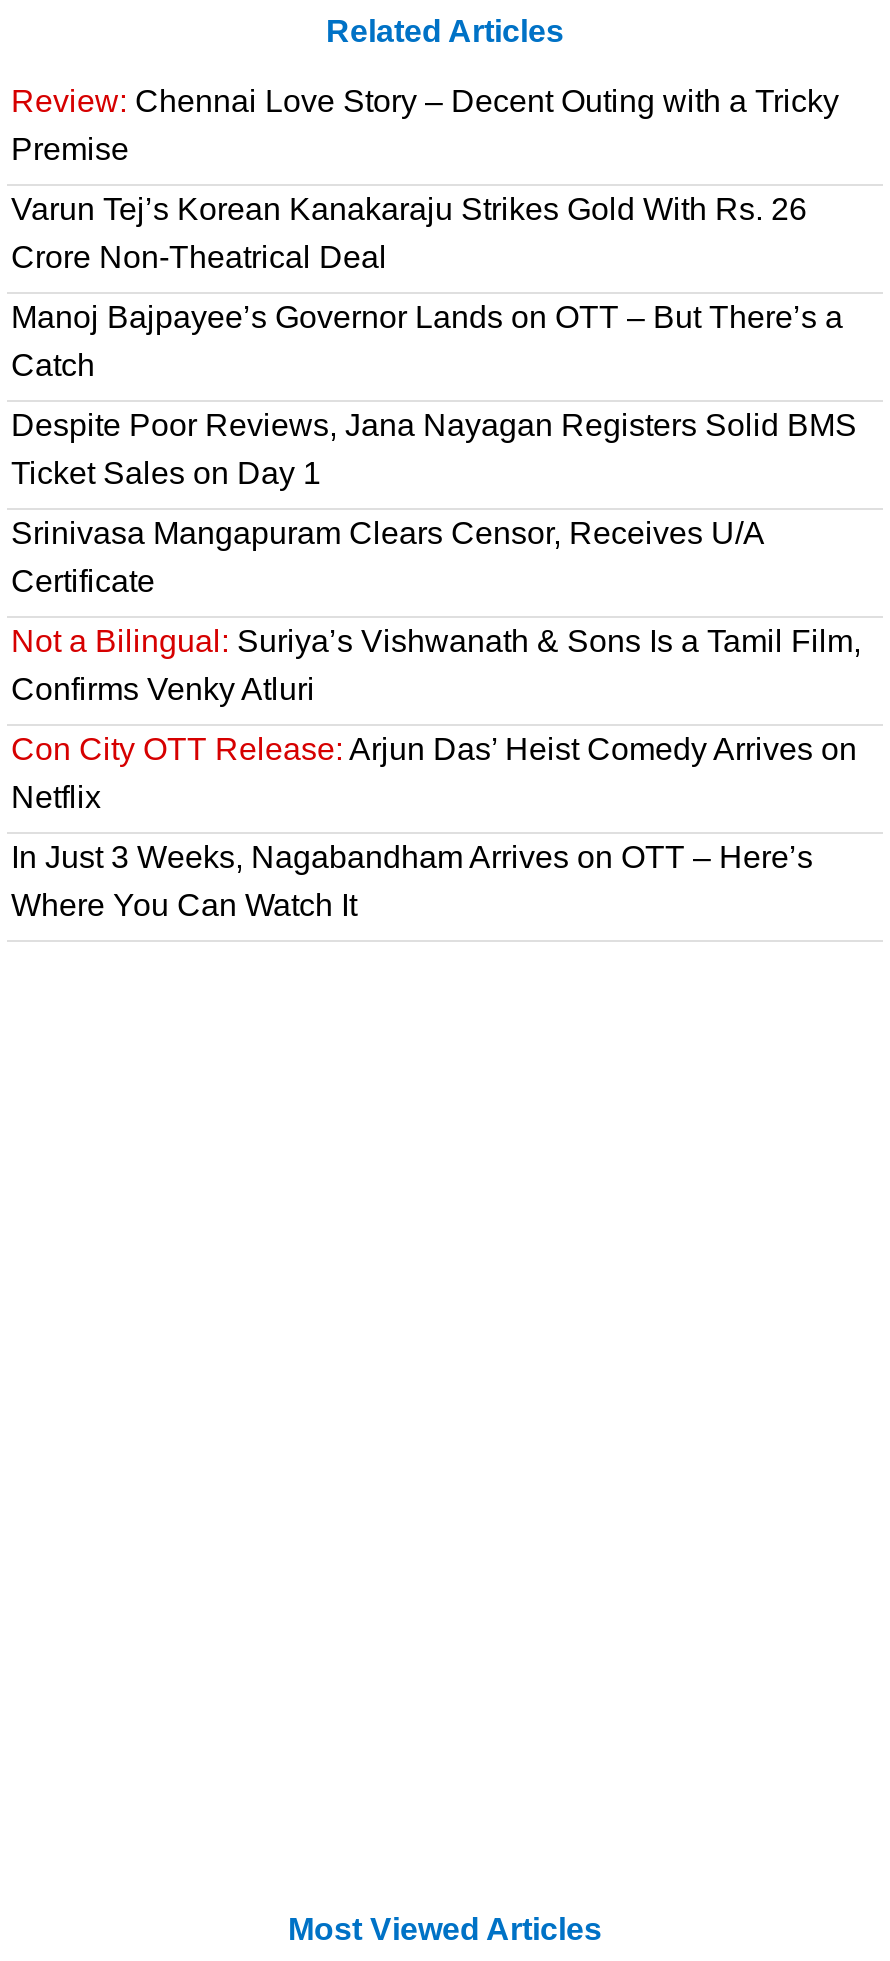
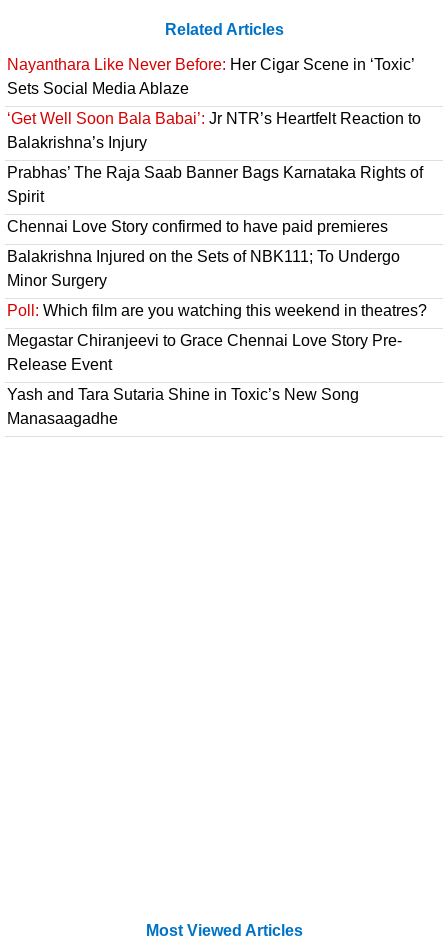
- Review: Chennai Love Story – Decent Outing with a Tricky
- Premise
+ Nayanthara Like Never Before: Her Cigar Scene in ‘Toxic’
+ Sets Social Media Ablaze

- Varun Tej’s Korean Kanakaraju Strikes Gold With Rs. 26
- Crore Non-Theatrical Deal
+ ‘Get Well Soon Bala Babai’: Jr NTR’s Heartfelt Reaction to
+ Balakrishna’s Injury

- Manoj Bajpayee’s Governor Lands on OTT – But There’s a
- Catch
+ Prabhas’ The Raja Saab Banner Bags Karnataka Rights of
+ Spirit

- Despite Poor Reviews, Jana Nayagan Registers Solid BMS
- Ticket Sales on Day 1
+ Chennai Love Story confirmed to have paid premieres

- Srinivasa Mangapuram Clears Censor, Receives U/A
- Certificate
+ Balakrishna Injured on the Sets of NBK111; To Undergo
+ Minor Surgery

- Not a Bilingual: Suriya’s Vishwanath & Sons Is a Tamil Film,
- Confirms Venky Atluri
+ Poll: Which film are you watching this weekend in theatres?

- Con City OTT Release: Arjun Das’ Heist Comedy Arrives on
- Netflix
+ Megastar Chiranjeevi to Grace Chennai Love Story Pre-
+ Release Event

- In Just 3 Weeks, Nagabandham Arrives on OTT – Here’s
- Where You Can Watch It
+ Yash and Tara Sutaria Shine in Toxic’s New Song
+ Manasaagadhe
